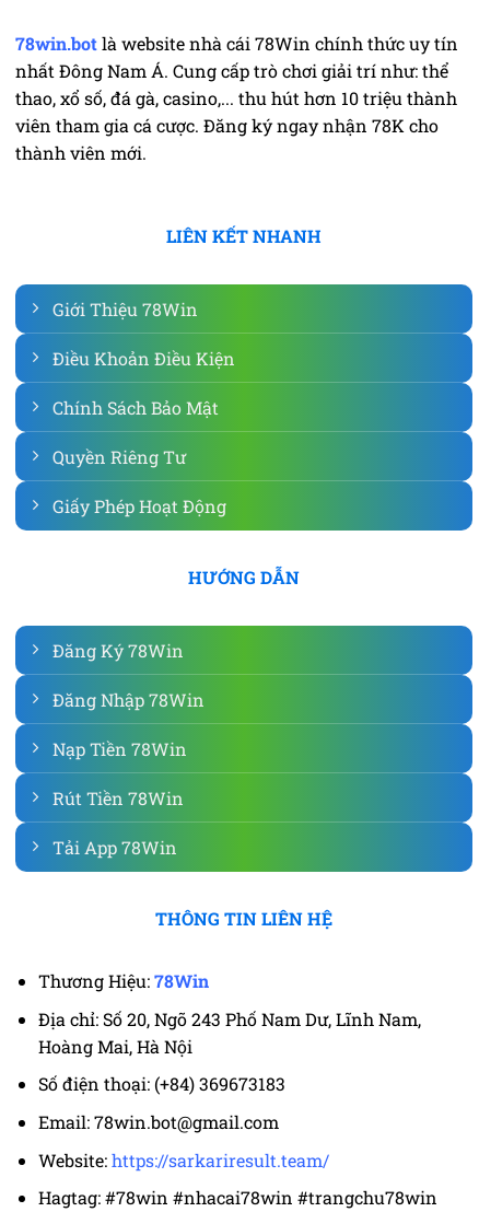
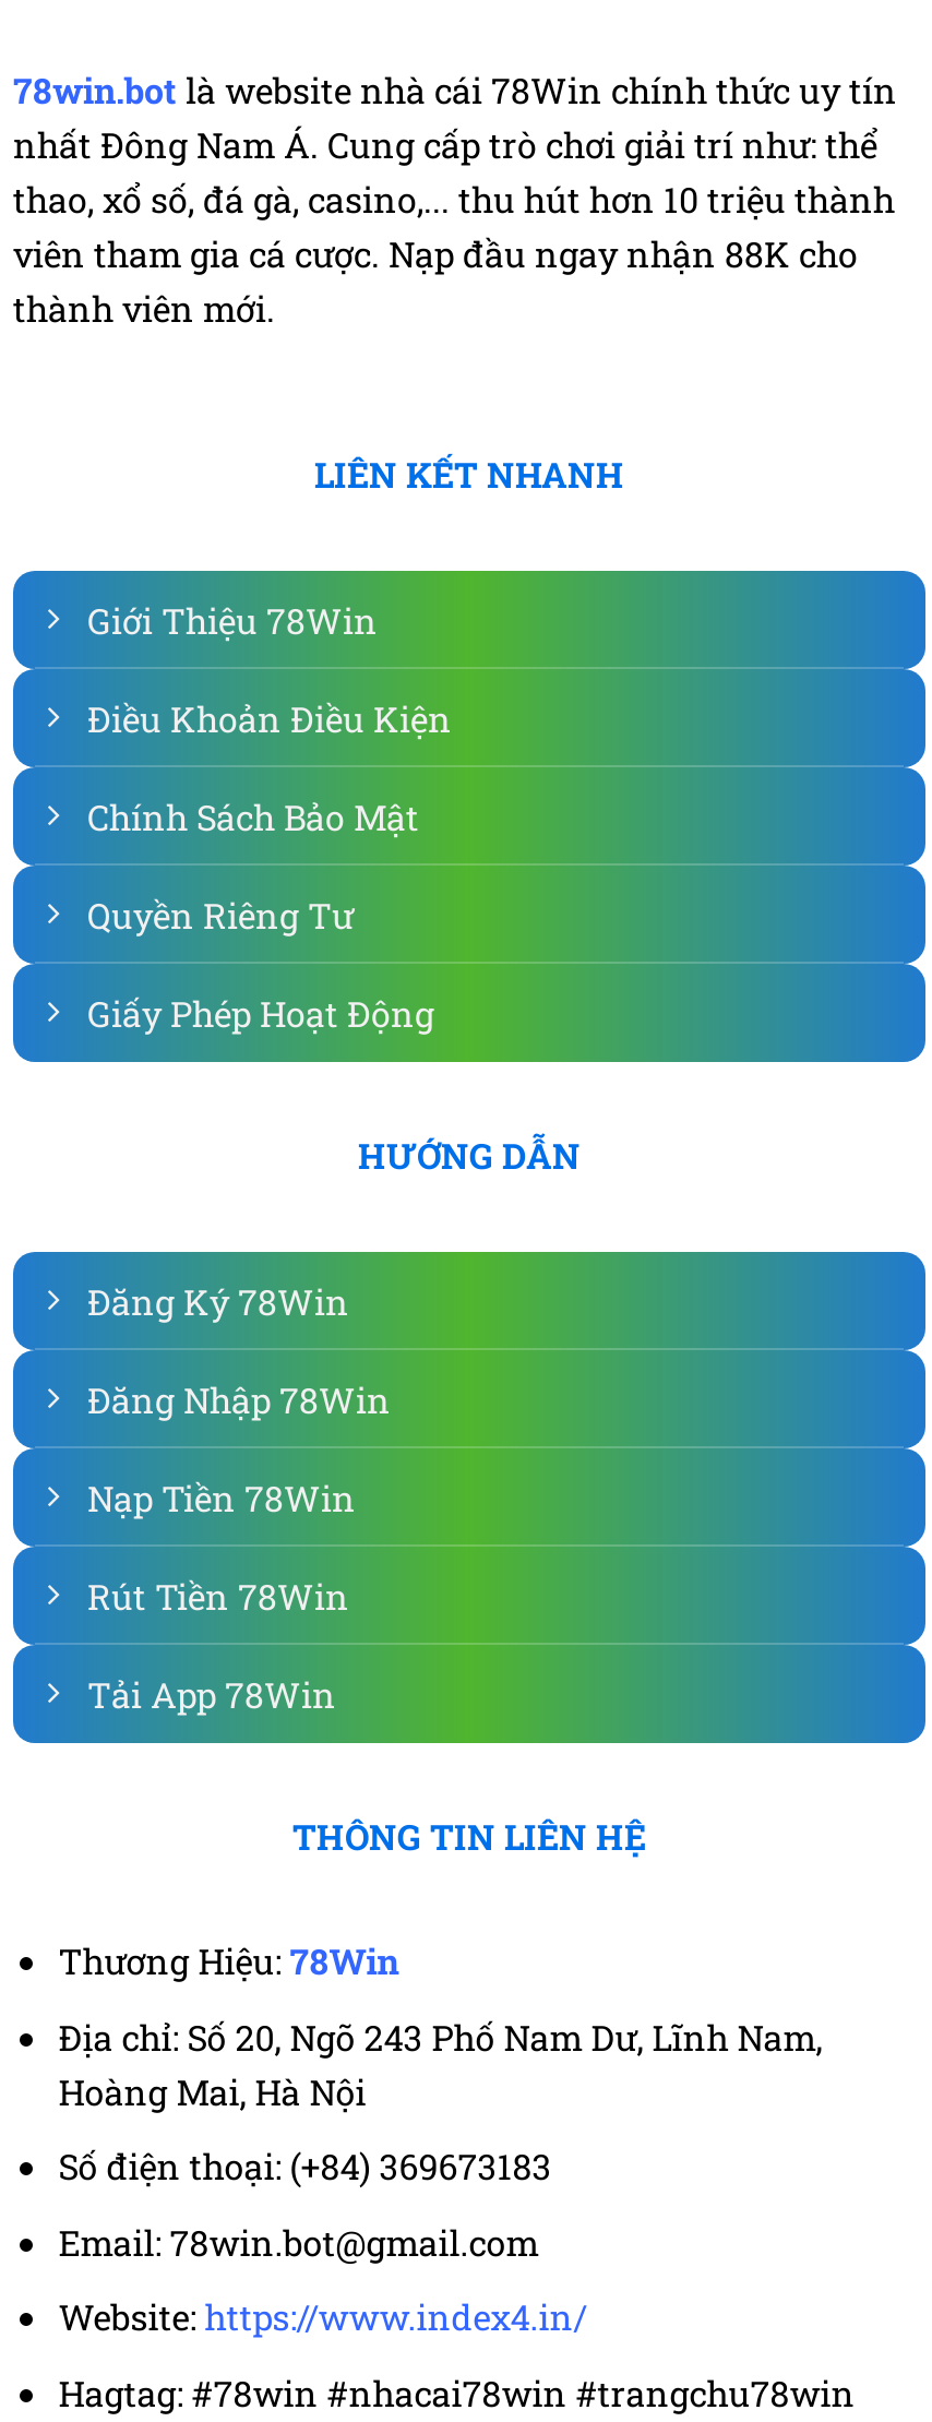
- viên tham gia cá cược. Đăng ký ngay nhận 78K cho
+ viên tham gia cá cược. Nạp đầu ngay nhận 88K cho

- Website: https://sarkariresult.team/
+ Website: https://www.index4.in/
